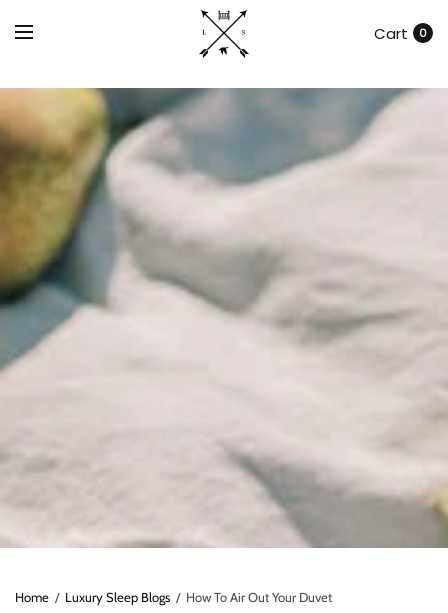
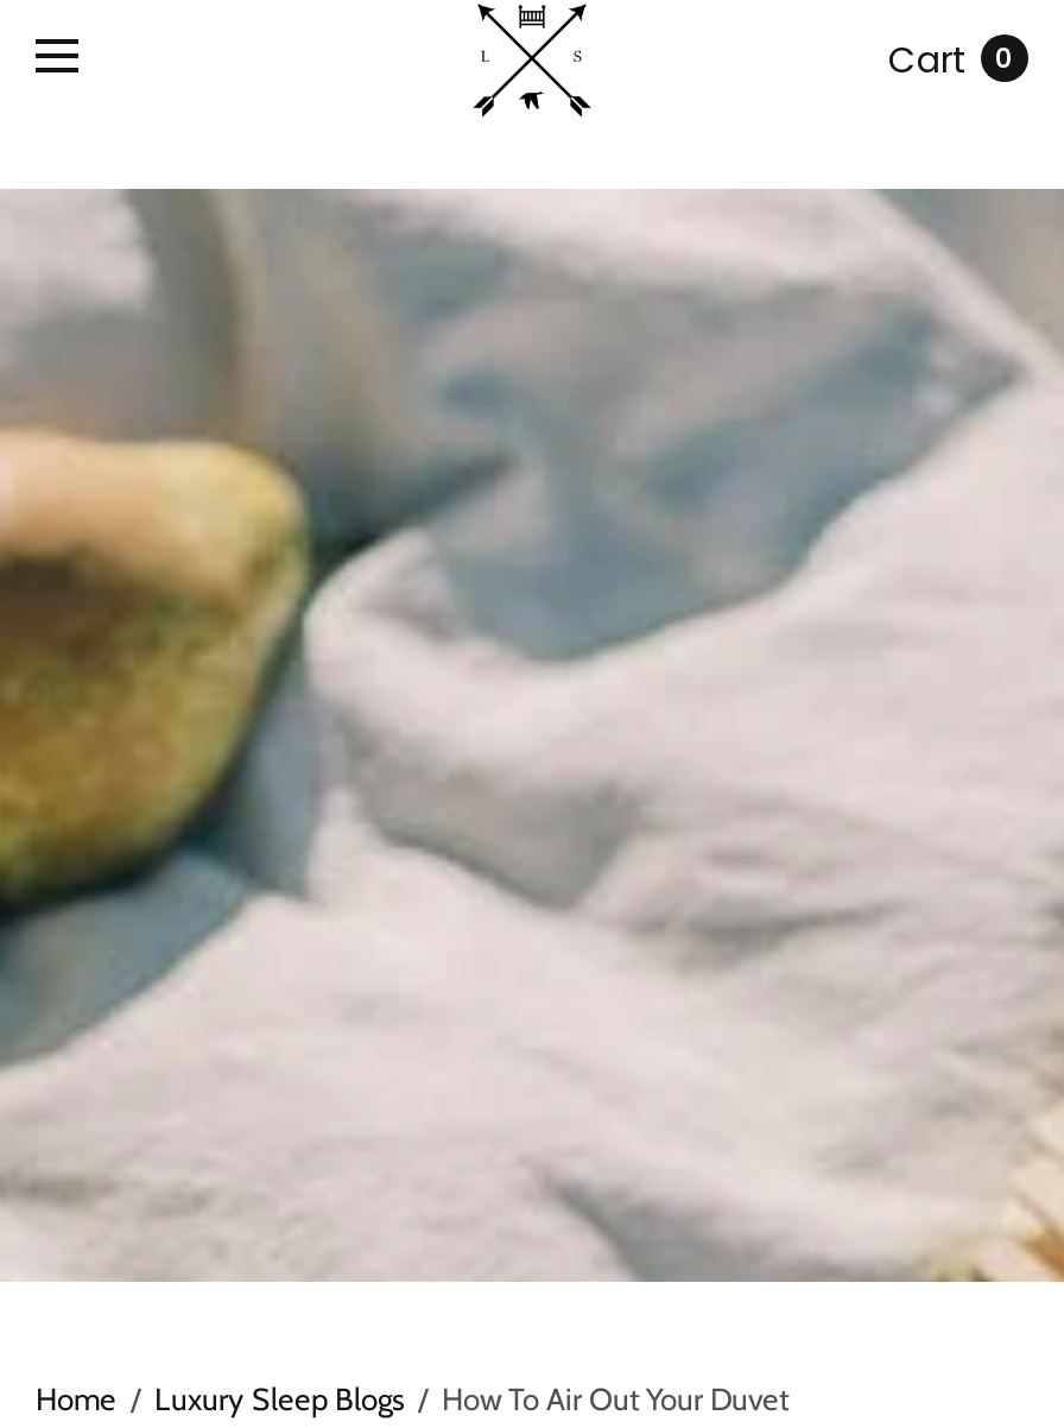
- [image]
+ [image]
